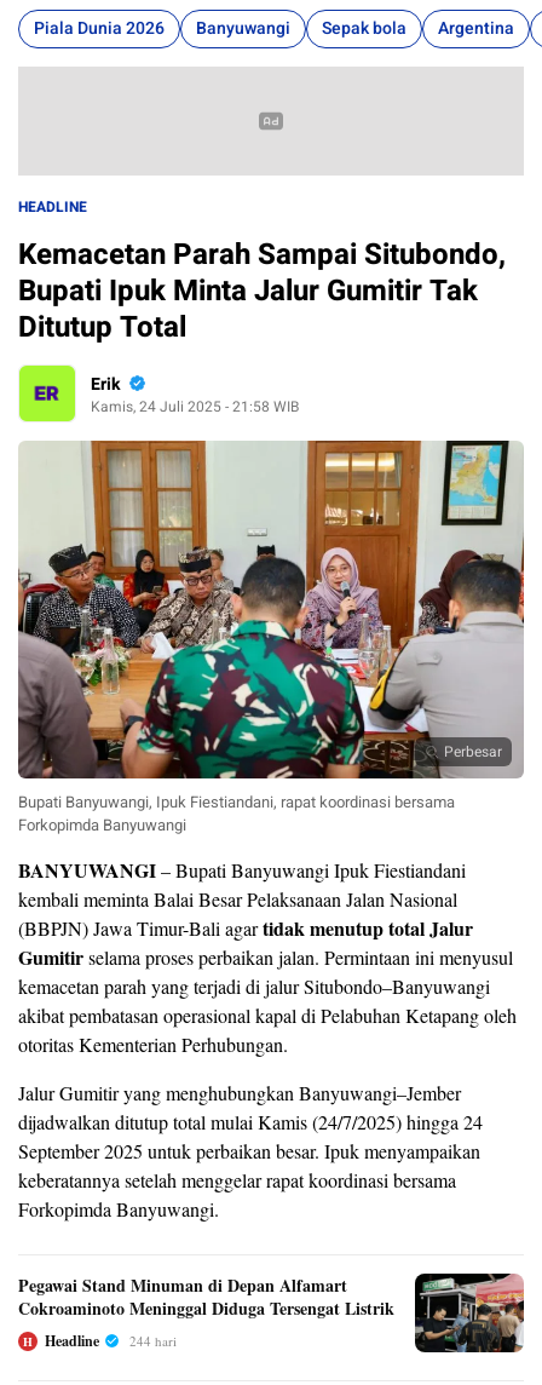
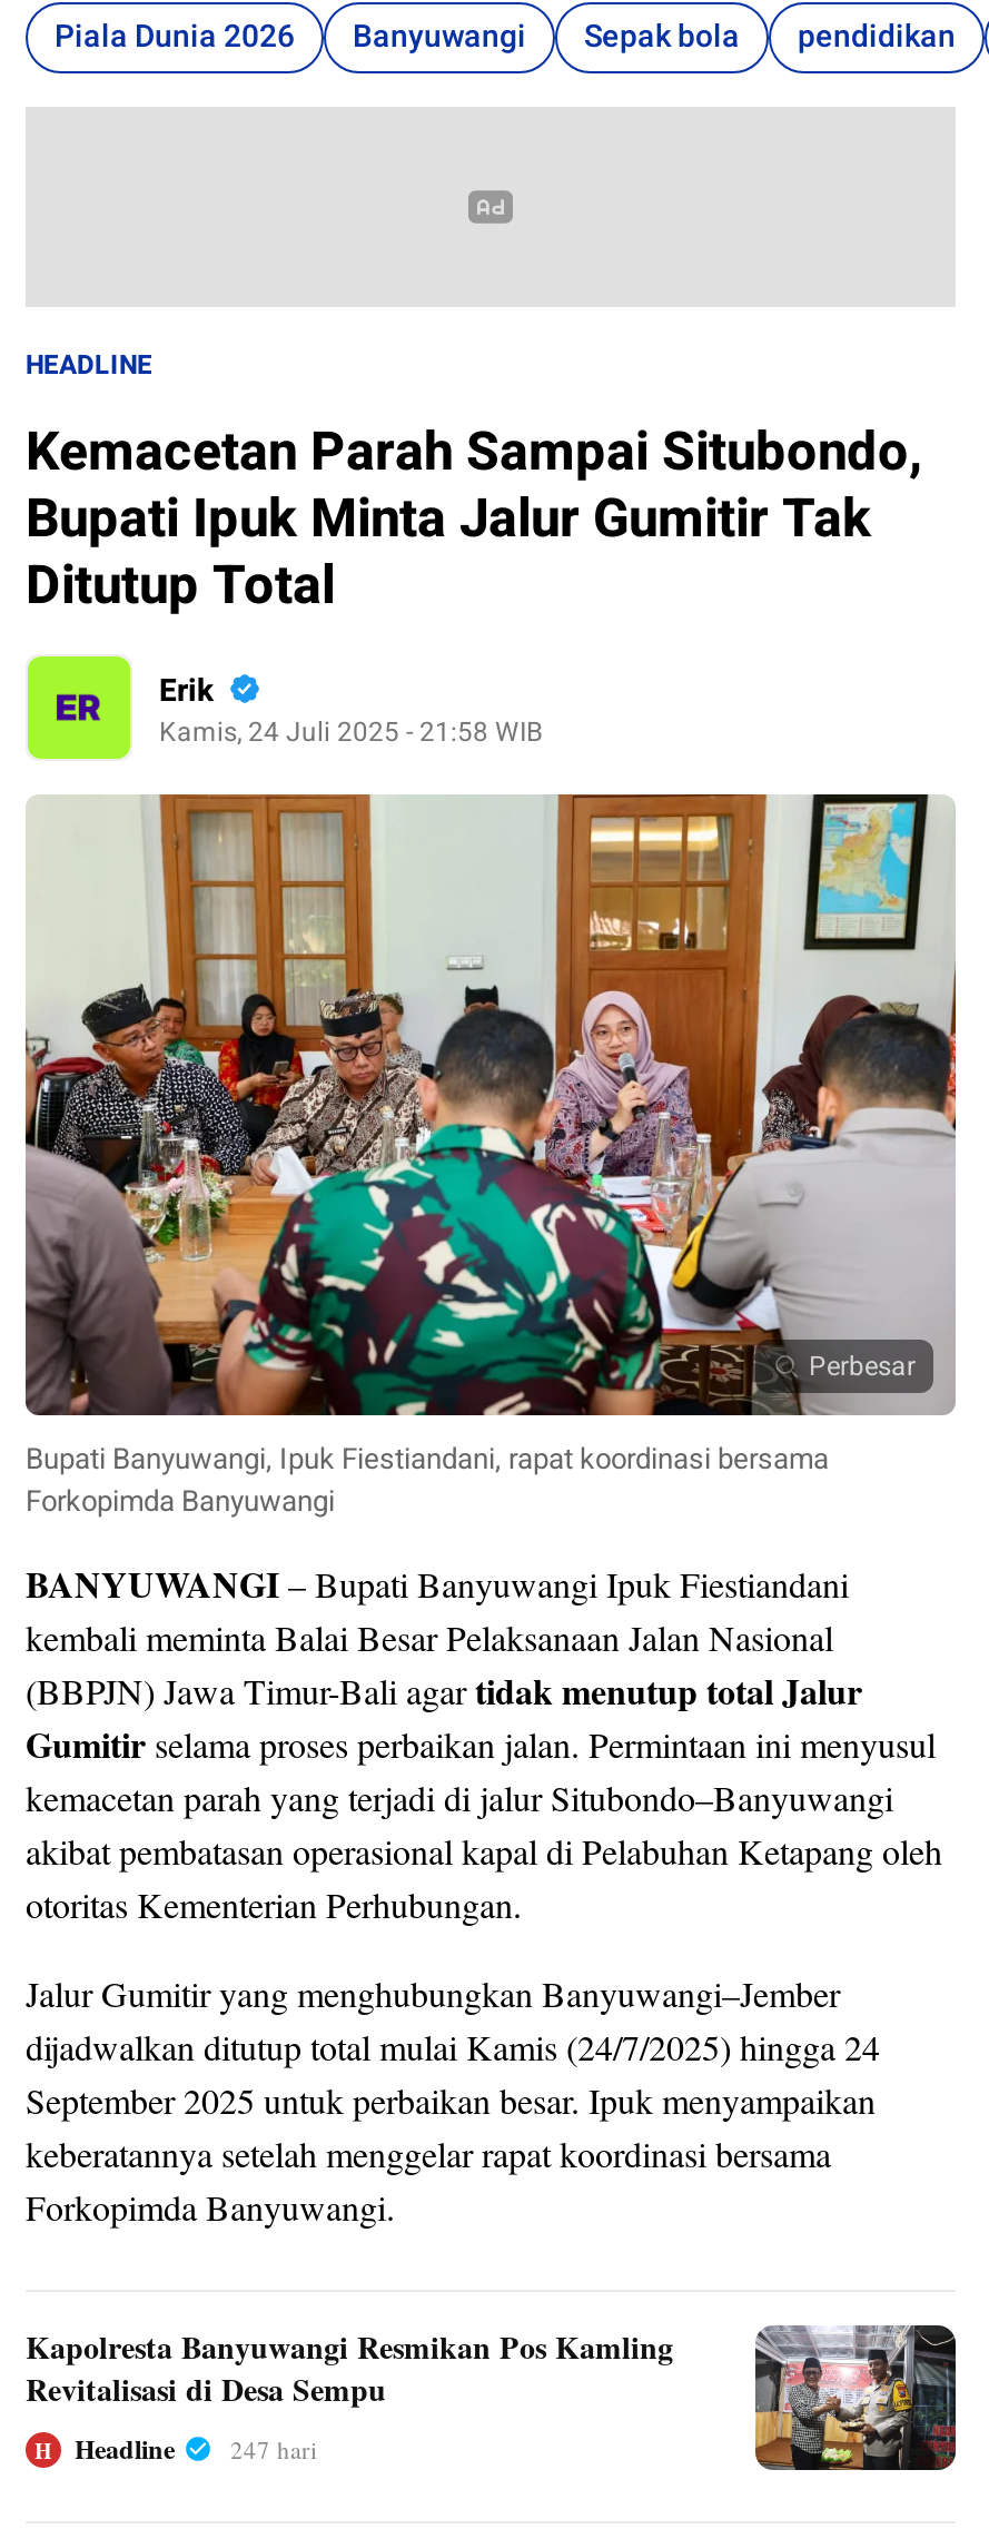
- Argentina
+ pendidikan

- [image]
- Pegawai Stand Minuman di Depan Alfamart
- Cokroaminoto Meninggal Diduga Tersengat Listrik
+ [image]
+ Kapolresta Banyuwangi Resmikan Pos Kamling
+ Revitalisasi di Desa Sempu

- H Headline 244 hari
+ H Headline 247 hari
